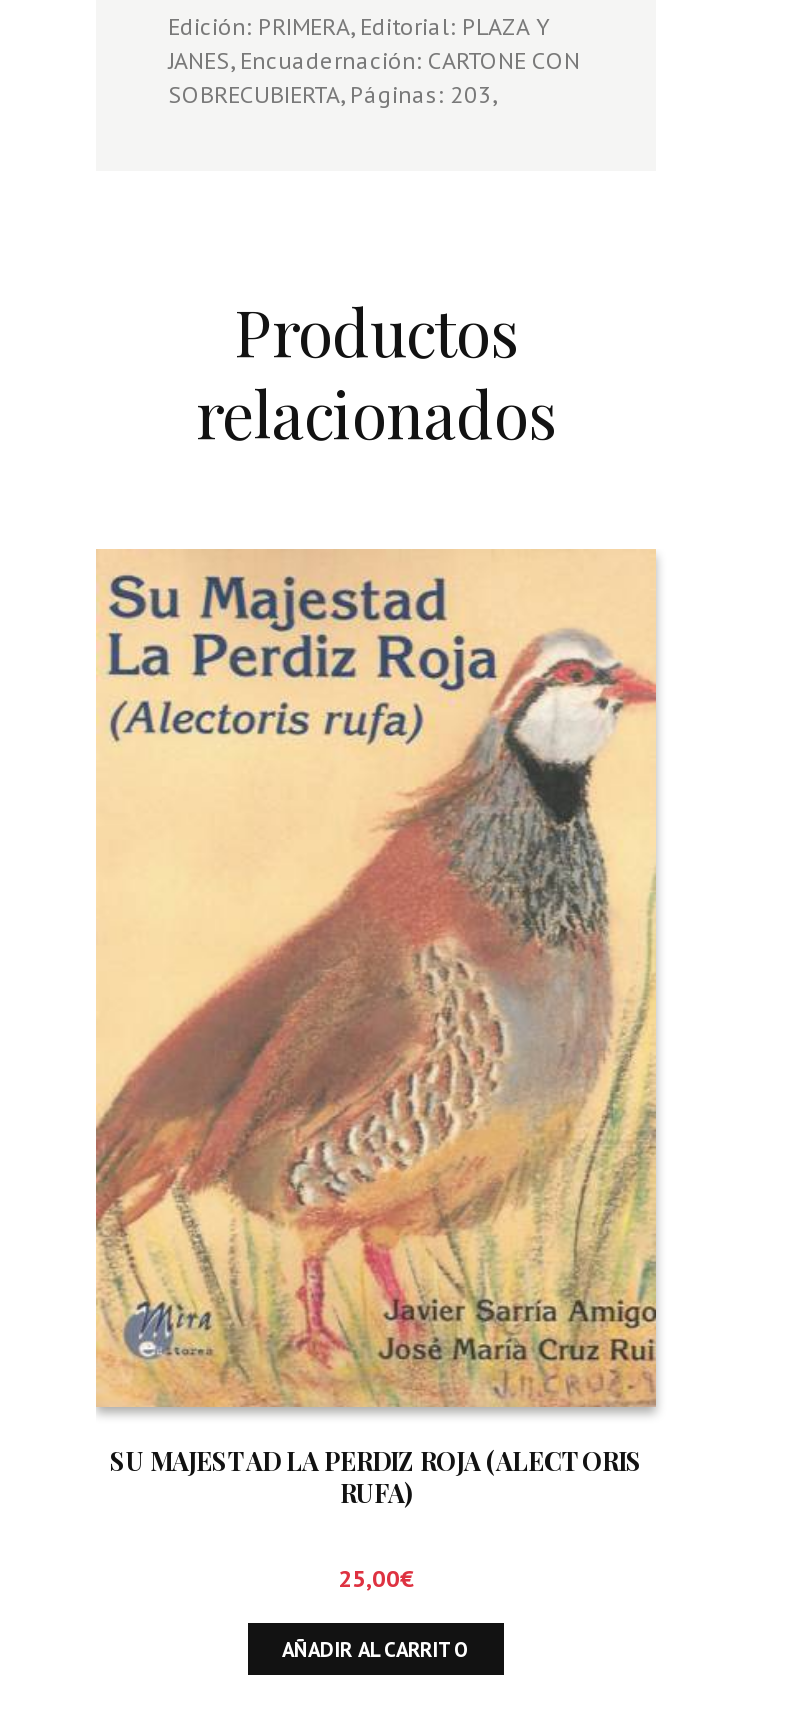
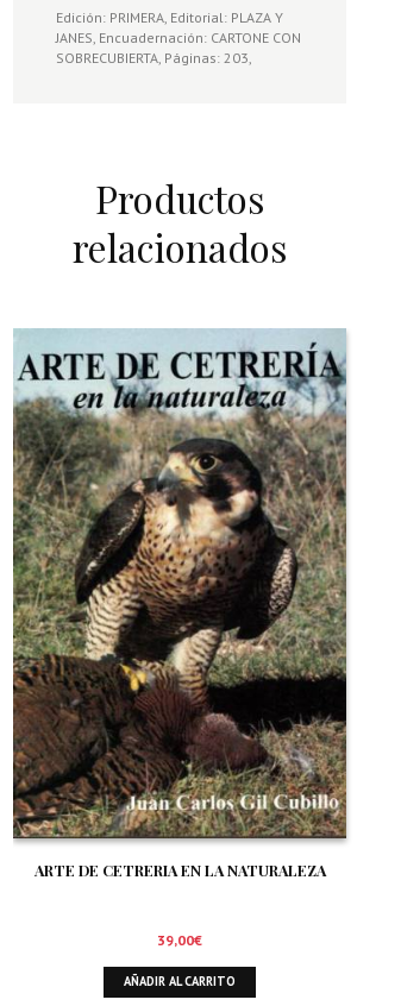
- [image]
- SU MAJESTAD LA PERDIZ ROJA (ALECTORIS
- RUFA)
+ [image]
+ ARTE DE CETRERIA EN LA NATURALEZA

- 25,00€
+ 39,00€
